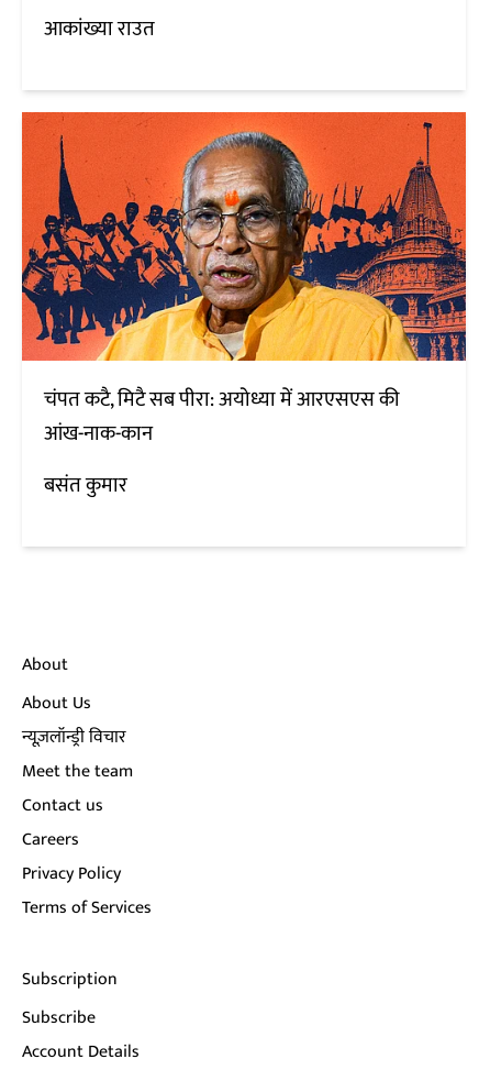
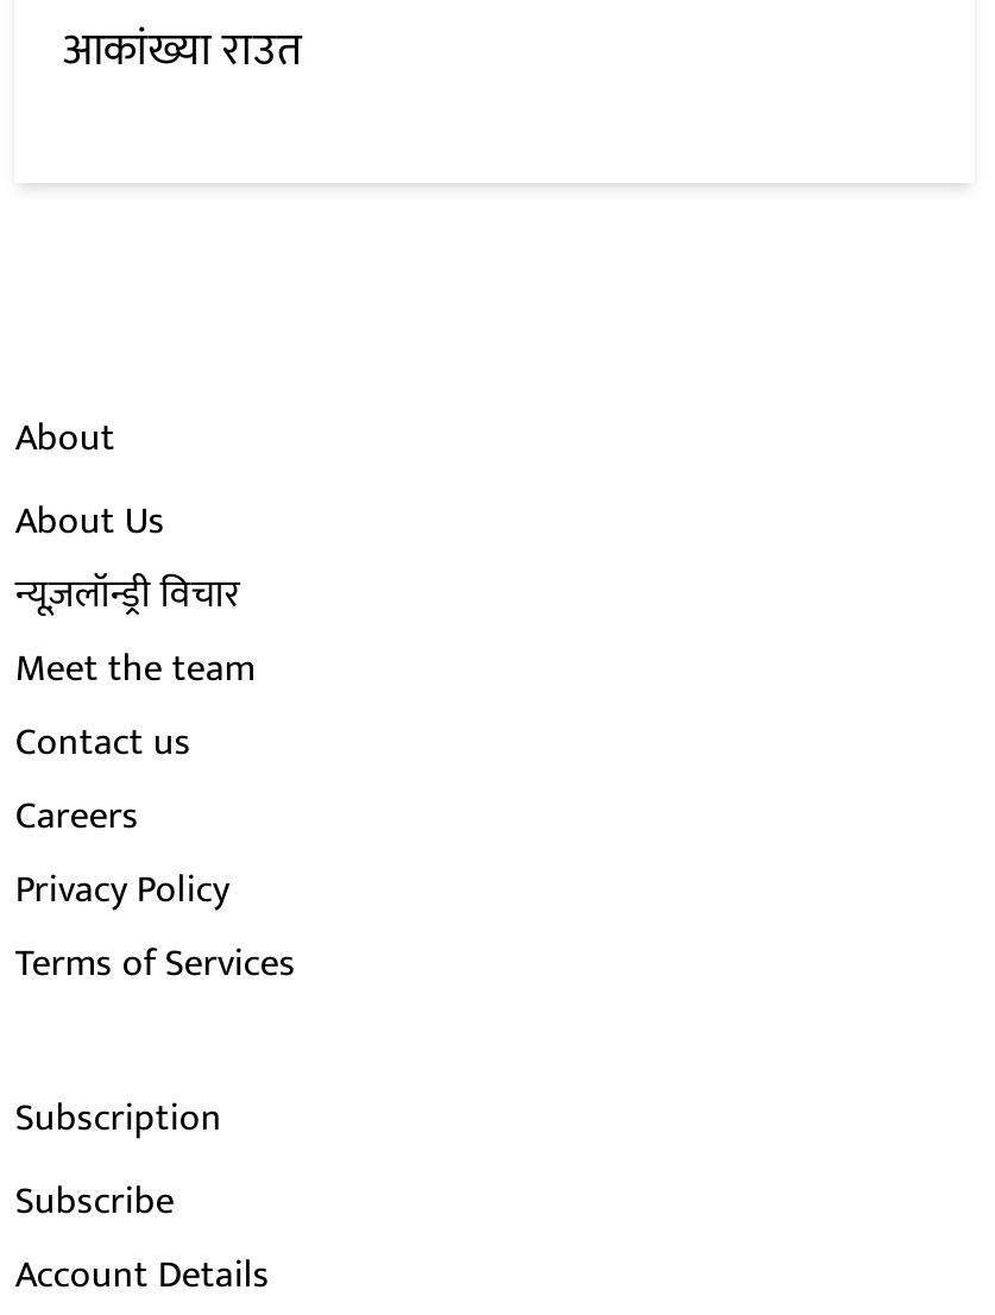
- [image]
- चंपत कटै, मिटै सब पीरा: अयोध्या में आरएसएस की
- आंख-नाक-कान
- बसंत कुमार
